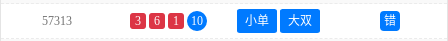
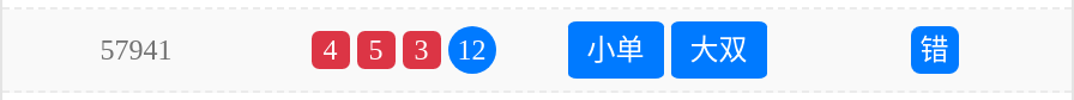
- 57313
+ 57941
+ 4
+ 5

- 6
- 1
- 10
+ 12
